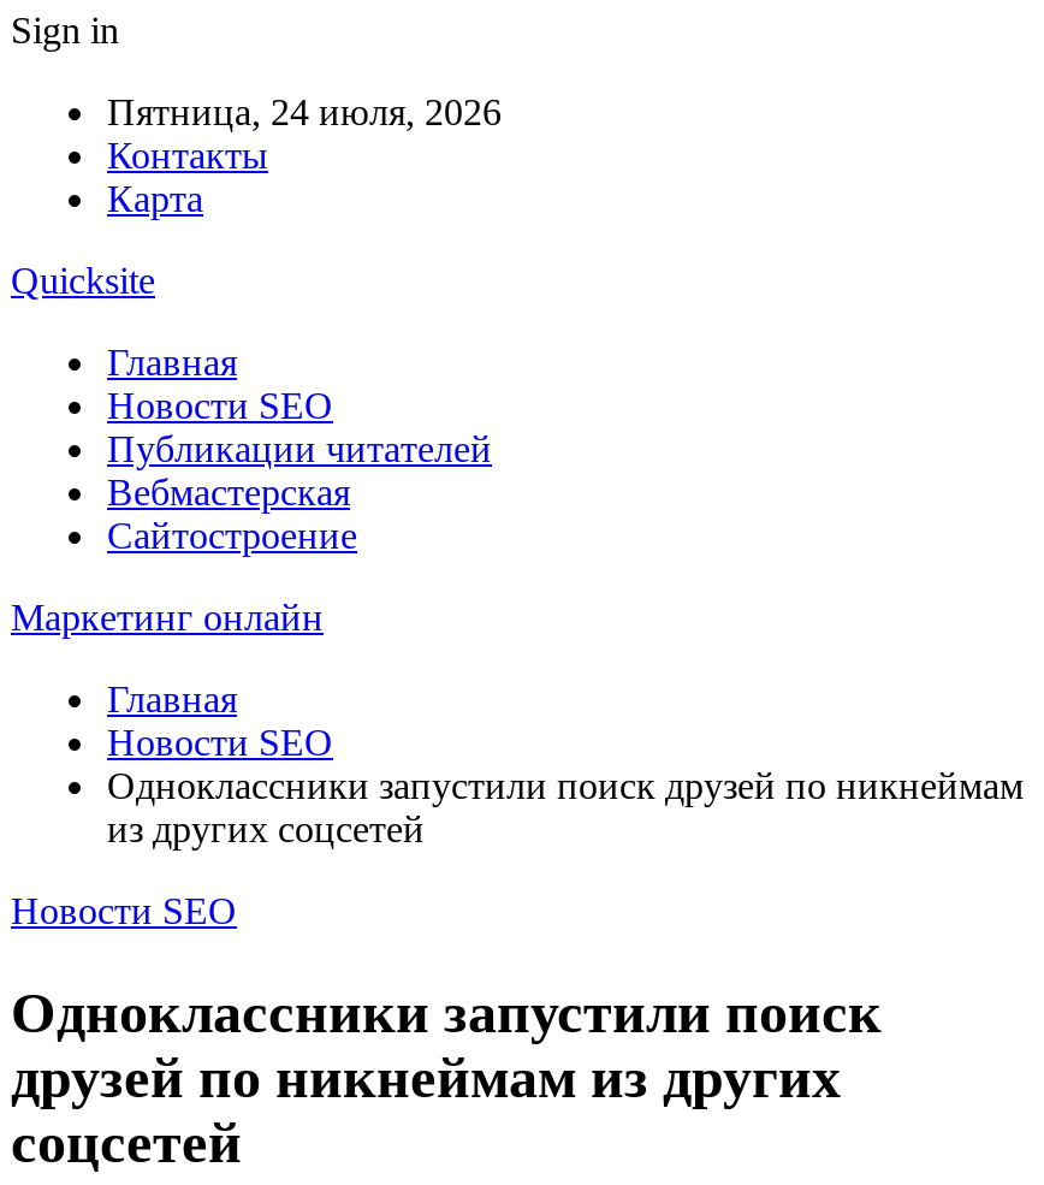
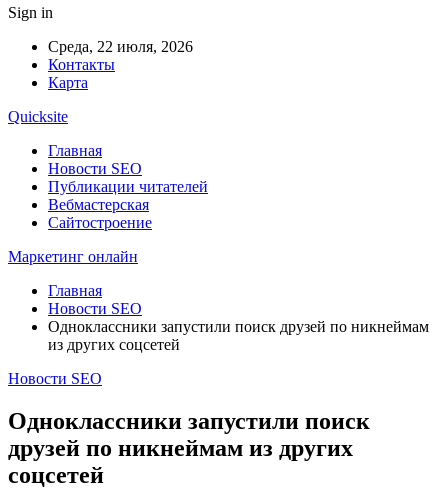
- Пятница, 24 июля, 2026
+ Среда, 22 июля, 2026
